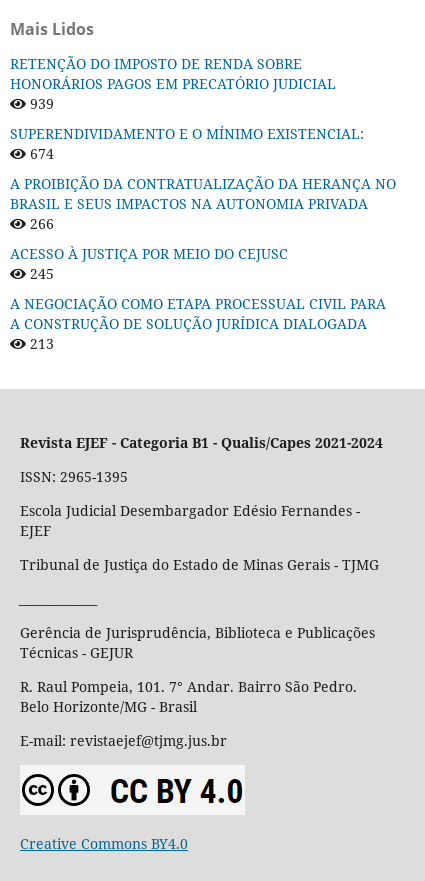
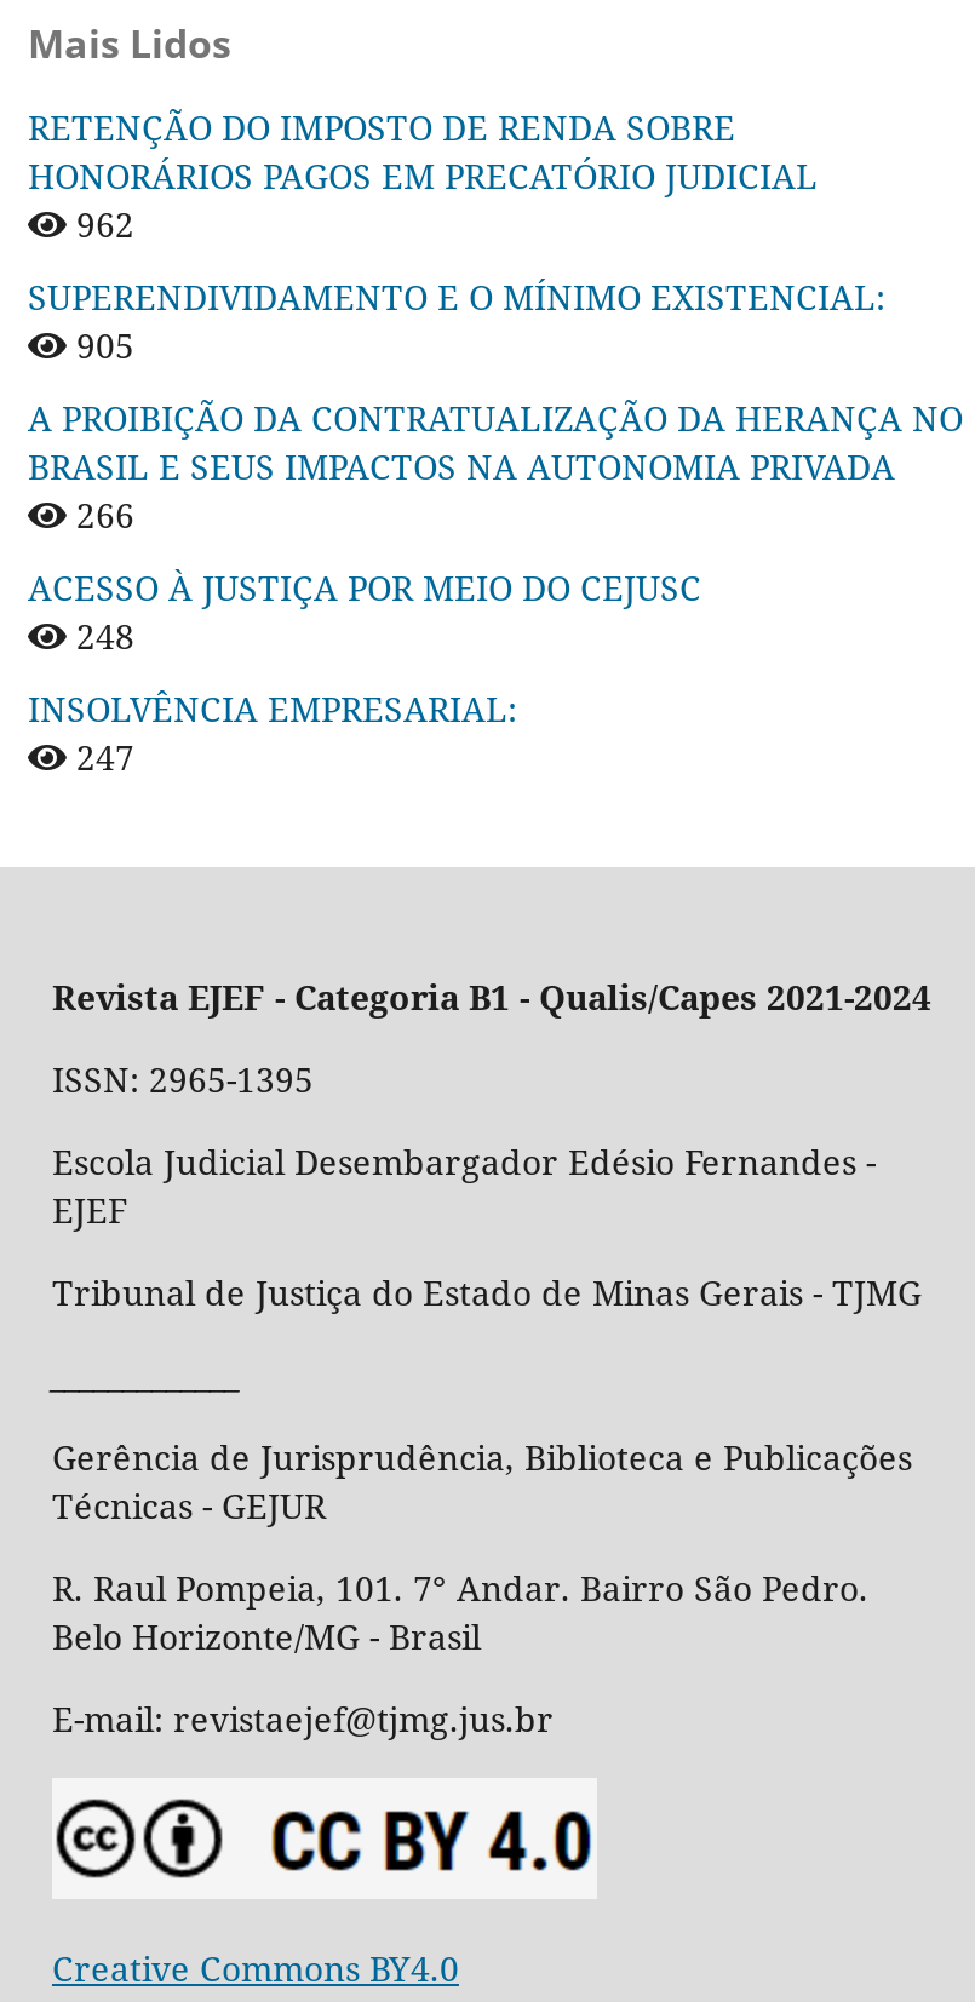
- 939
+ 962

- 674
+ 905

- 245
+ 248

- A NEGOCIAÇÃO COMO ETAPA PROCESSUAL CIVIL PARA
- A CONSTRUÇÃO DE SOLUÇÃO JURÍDICA DIALOGADA
- 213
+ INSOLVÊNCIA EMPRESARIAL:
+ 247
